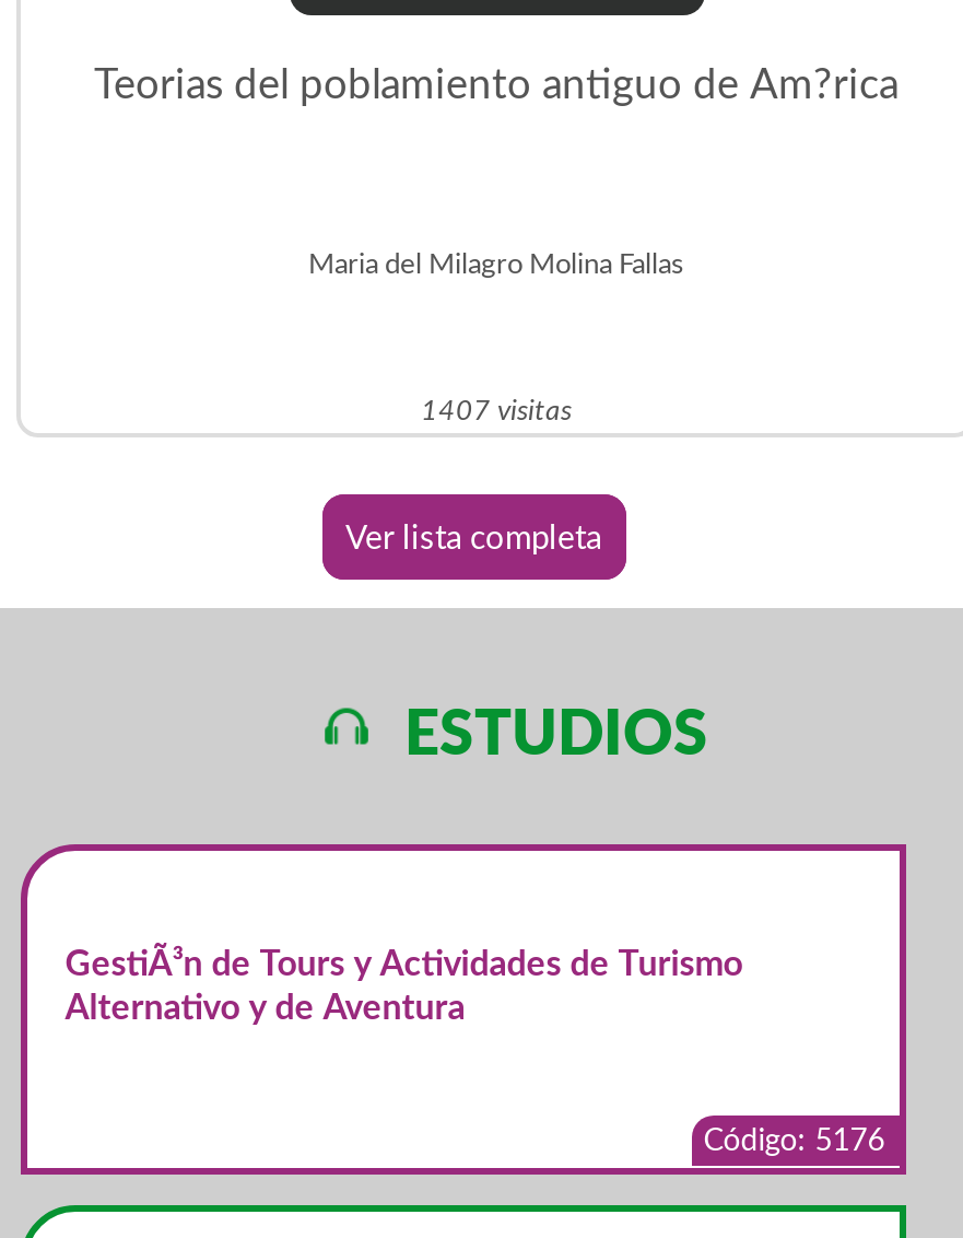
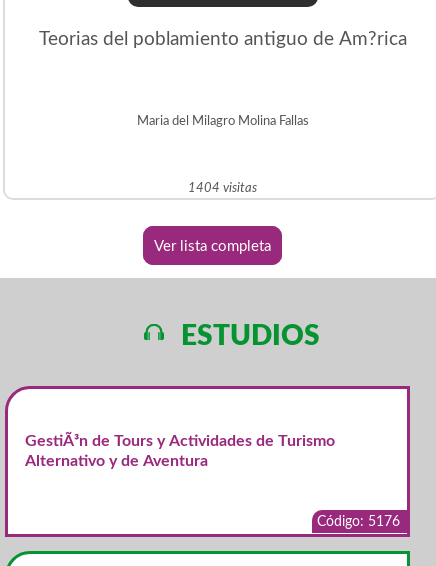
- 1407 visitas
+ 1404 visitas
